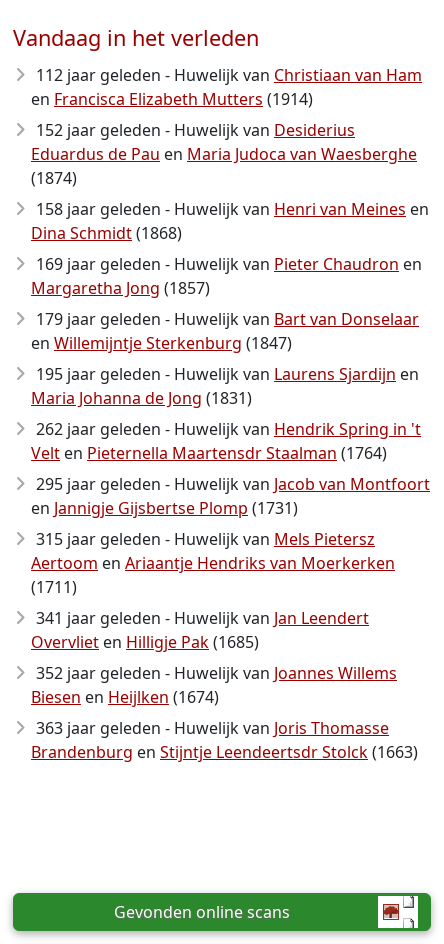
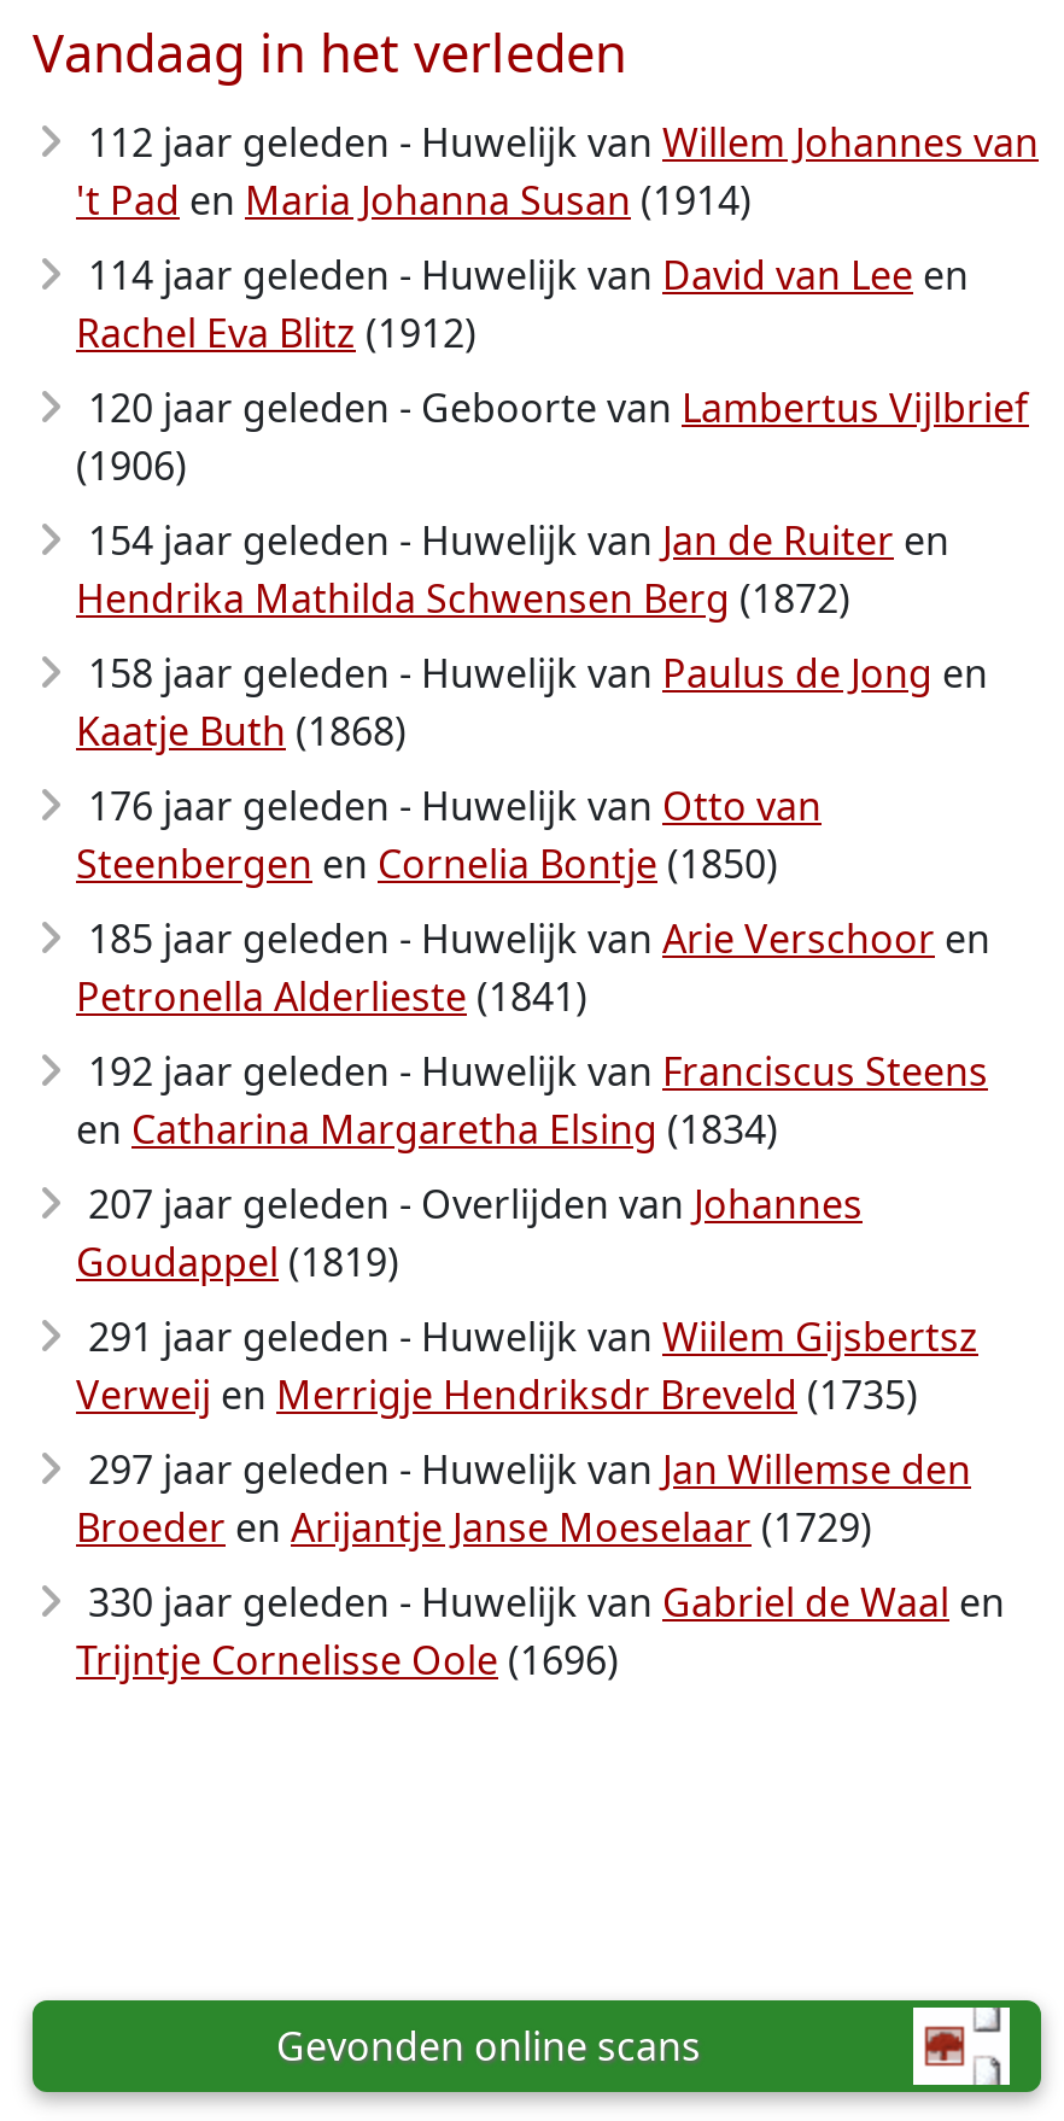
- 112 jaar geleden - Huwelijk van Christiaan van Ham
- en Francisca Elizabeth Mutters (1914)
- 152 jaar geleden - Huwelijk van Desiderius
- Eduardus de Pau en Maria Judoca van Waesberghe
- (1874)
- 158 jaar geleden - Huwelijk van Henri van Meines en
- Dina Schmidt (1868)
- 169 jaar geleden - Huwelijk van Pieter Chaudron en
- Margaretha Jong (1857)
- 179 jaar geleden - Huwelijk van Bart van Donselaar
- en Willemijntje Sterkenburg (1847)
- 195 jaar geleden - Huwelijk van Laurens Sjardijn en
- Maria Johanna de Jong (1831)
- 262 jaar geleden - Huwelijk van Hendrik Spring in 't
- Velt en Pieternella Maartensdr Staalman (1764)
- 295 jaar geleden - Huwelijk van Jacob van Montfoort
- en Jannigje Gijsbertse Plomp (1731)
- 315 jaar geleden - Huwelijk van Mels Pietersz
- Aertoom en Ariaantje Hendriks van Moerkerken
- (1711)
- 341 jaar geleden - Huwelijk van Jan Leendert
- Overvliet en Hilligje Pak (1685)
- 352 jaar geleden - Huwelijk van Joannes Willems
- Biesen en Heijlken (1674)
- 363 jaar geleden - Huwelijk van Joris Thomasse
- Brandenburg en Stijntje Leendeertsdr Stolck (1663)
+ 112 jaar geleden - Huwelijk van Willem Johannes van
+ 't Pad en Maria Johanna Susan (1914)
+ 114 jaar geleden - Huwelijk van David van Lee en
+ Rachel Eva Blitz (1912)
+ 120 jaar geleden - Geboorte van Lambertus Vijlbrief
+ (1906)
+ 154 jaar geleden - Huwelijk van Jan de Ruiter en
+ Hendrika Mathilda Schwensen Berg (1872)
+ 158 jaar geleden - Huwelijk van Paulus de Jong en
+ Kaatje Buth (1868)
+ 176 jaar geleden - Huwelijk van Otto van
+ Steenbergen en Cornelia Bontje (1850)
+ 185 jaar geleden - Huwelijk van Arie Verschoor en
+ Petronella Alderlieste (1841)
+ 192 jaar geleden - Huwelijk van Franciscus Steens
+ en Catharina Margaretha Elsing (1834)
+ 207 jaar geleden - Overlijden van Johannes
+ Goudappel (1819)
+ 291 jaar geleden - Huwelijk van Wiilem Gijsbertsz
+ Verweij en Merrigje Hendriksdr Breveld (1735)
+ 297 jaar geleden - Huwelijk van Jan Willemse den
+ Broeder en Arijantje Janse Moeselaar (1729)
+ 330 jaar geleden - Huwelijk van Gabriel de Waal en
+ Trijntje Cornelisse Oole (1696)
